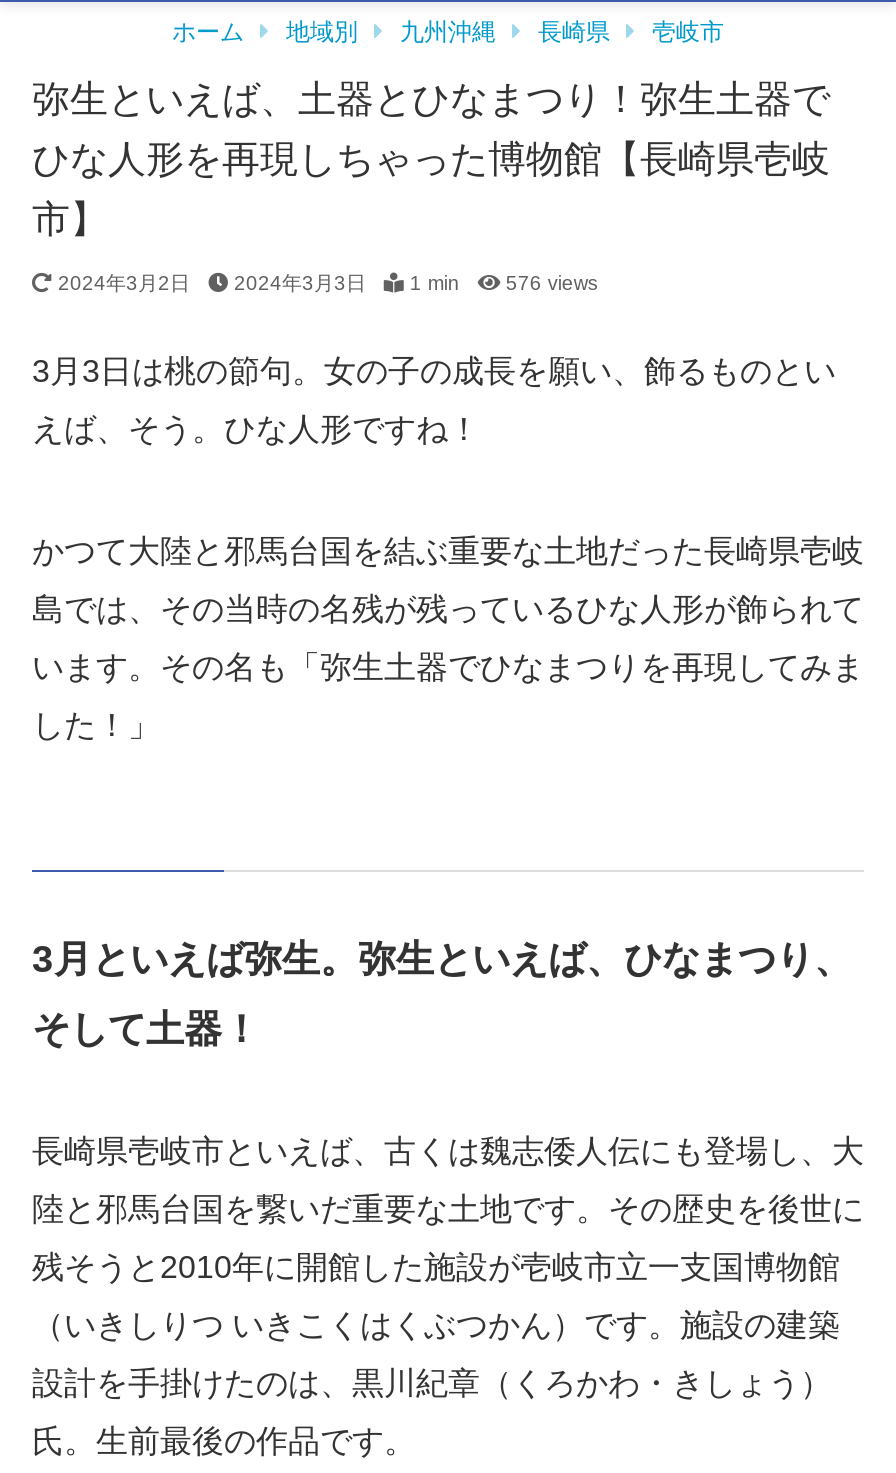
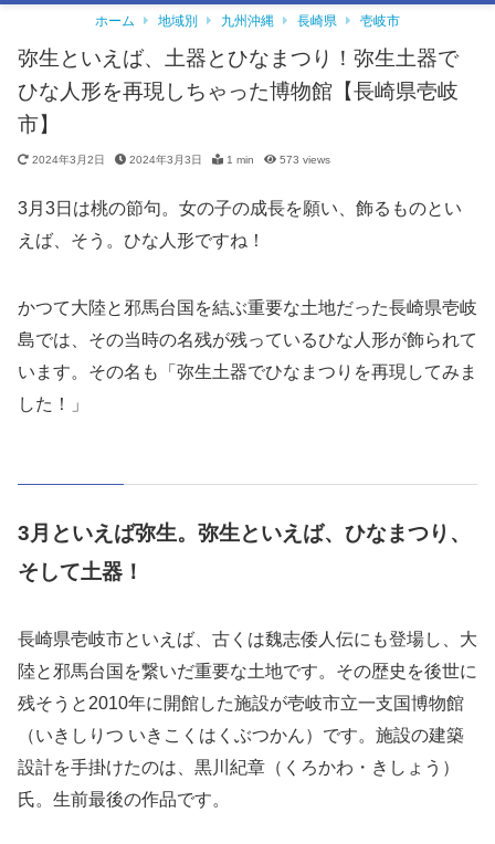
- 576 views
+ 573 views
